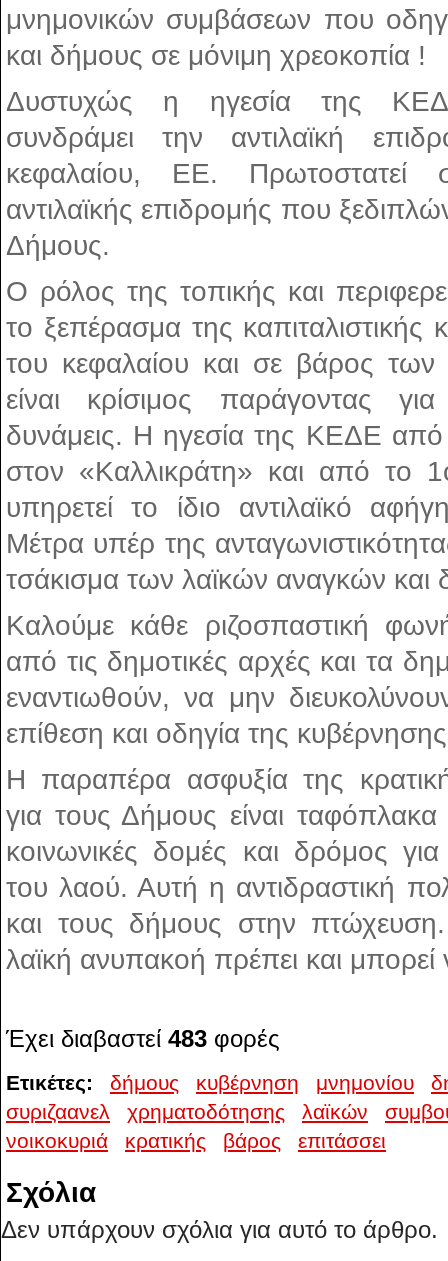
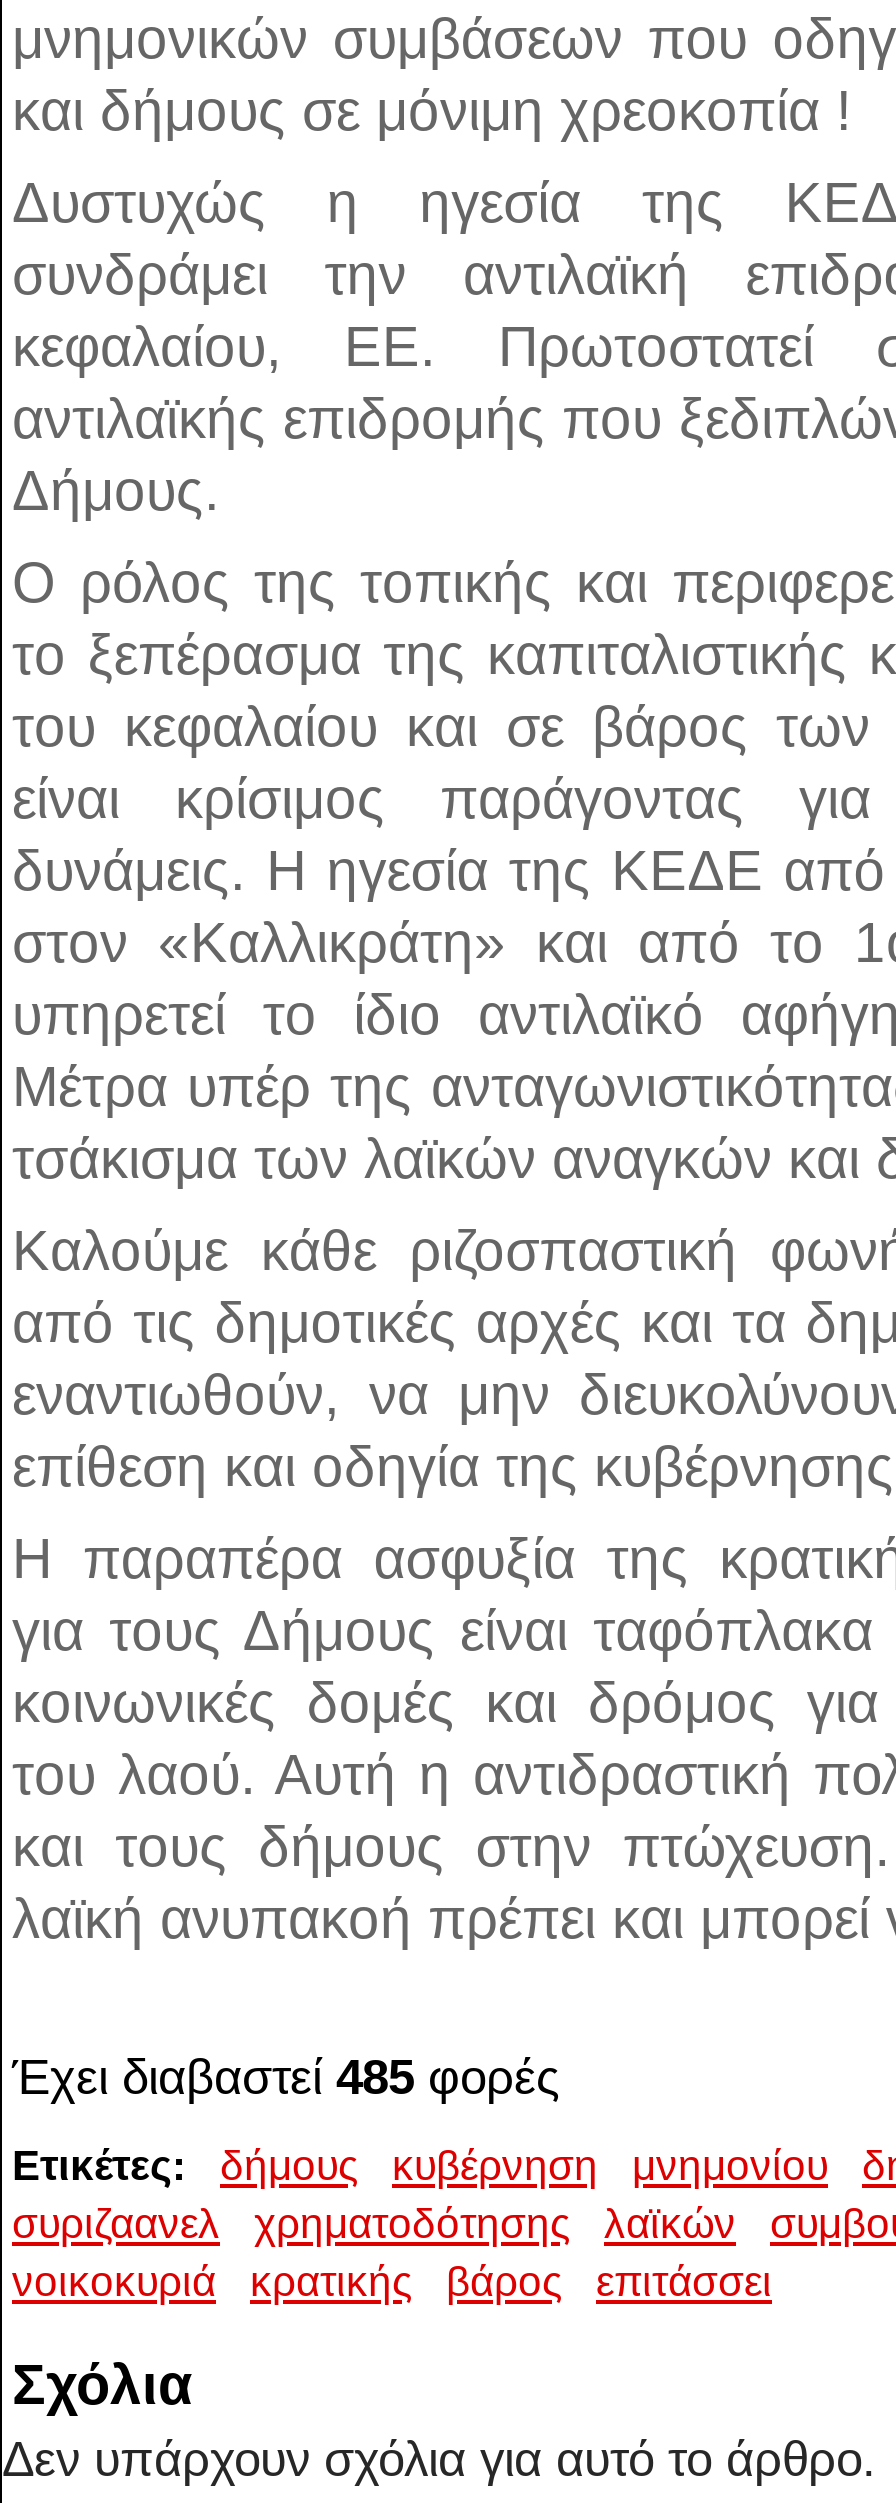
- Έχει διαβαστεί 483 φορές
+ Έχει διαβαστεί 485 φορές
